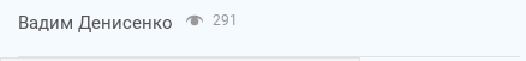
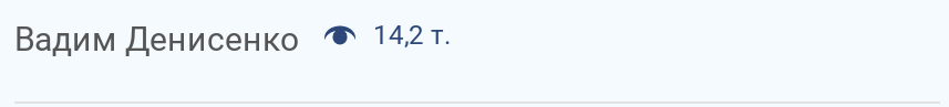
- 291
+ 14,2 т.
